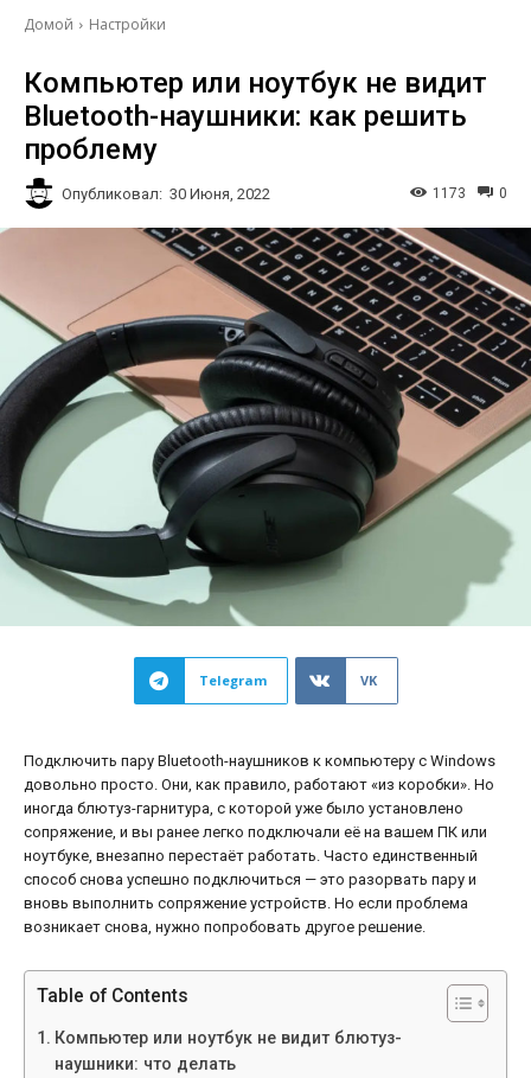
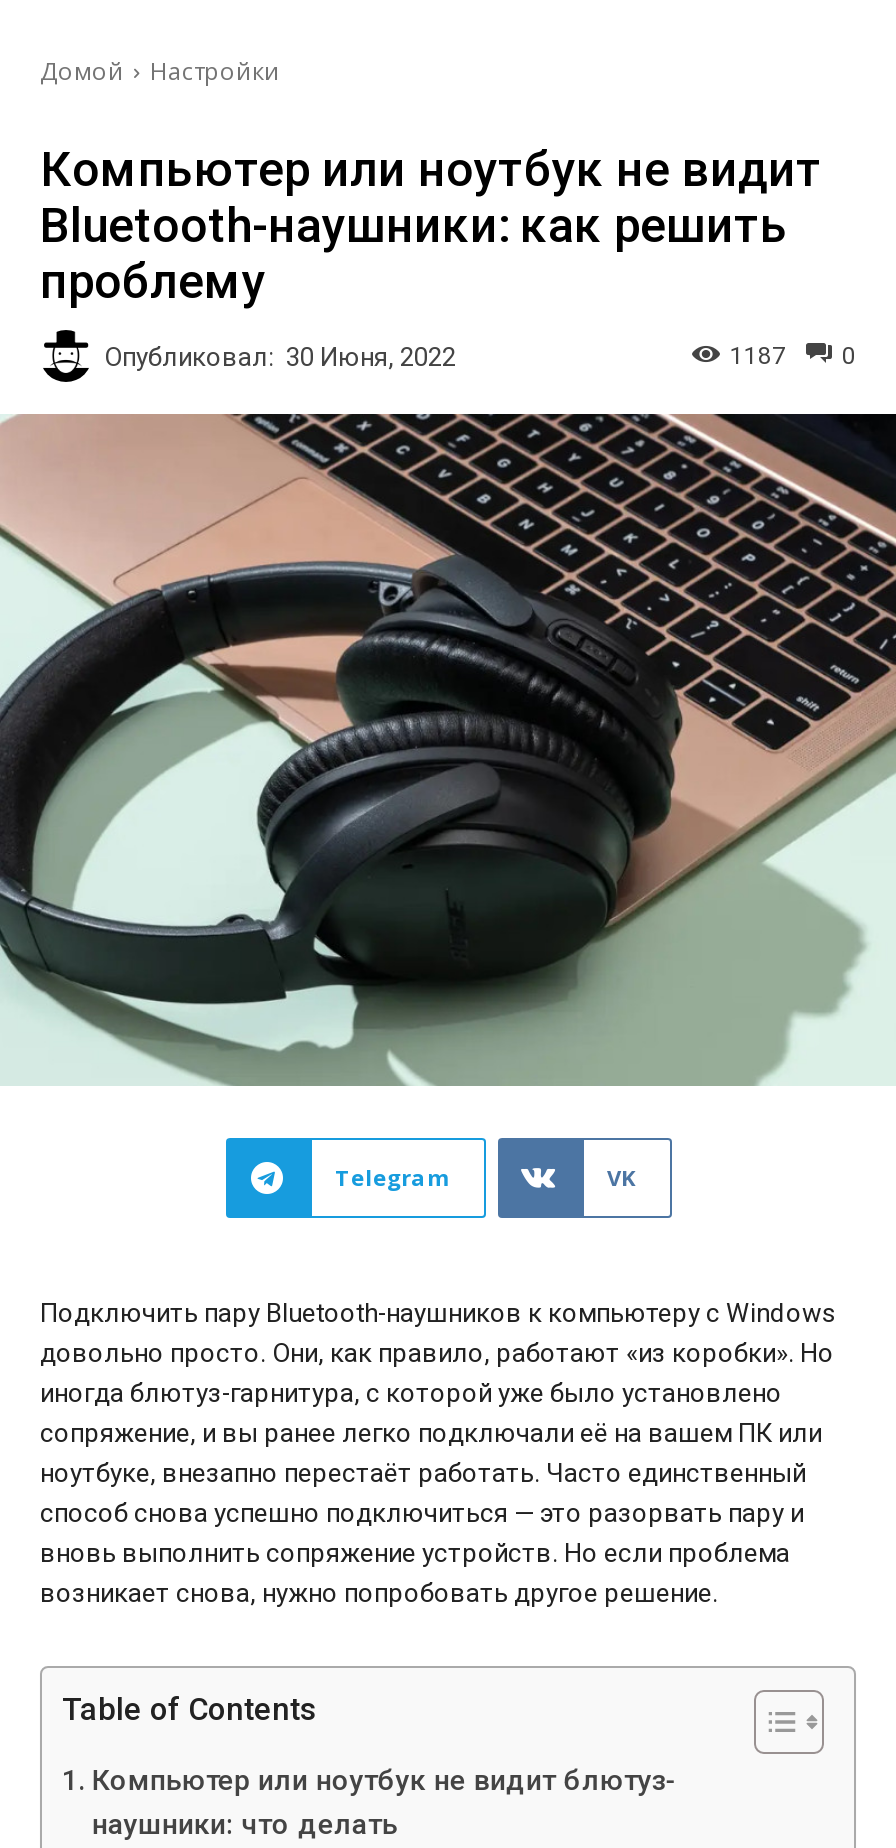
- 1173 0
+ 1187 0
